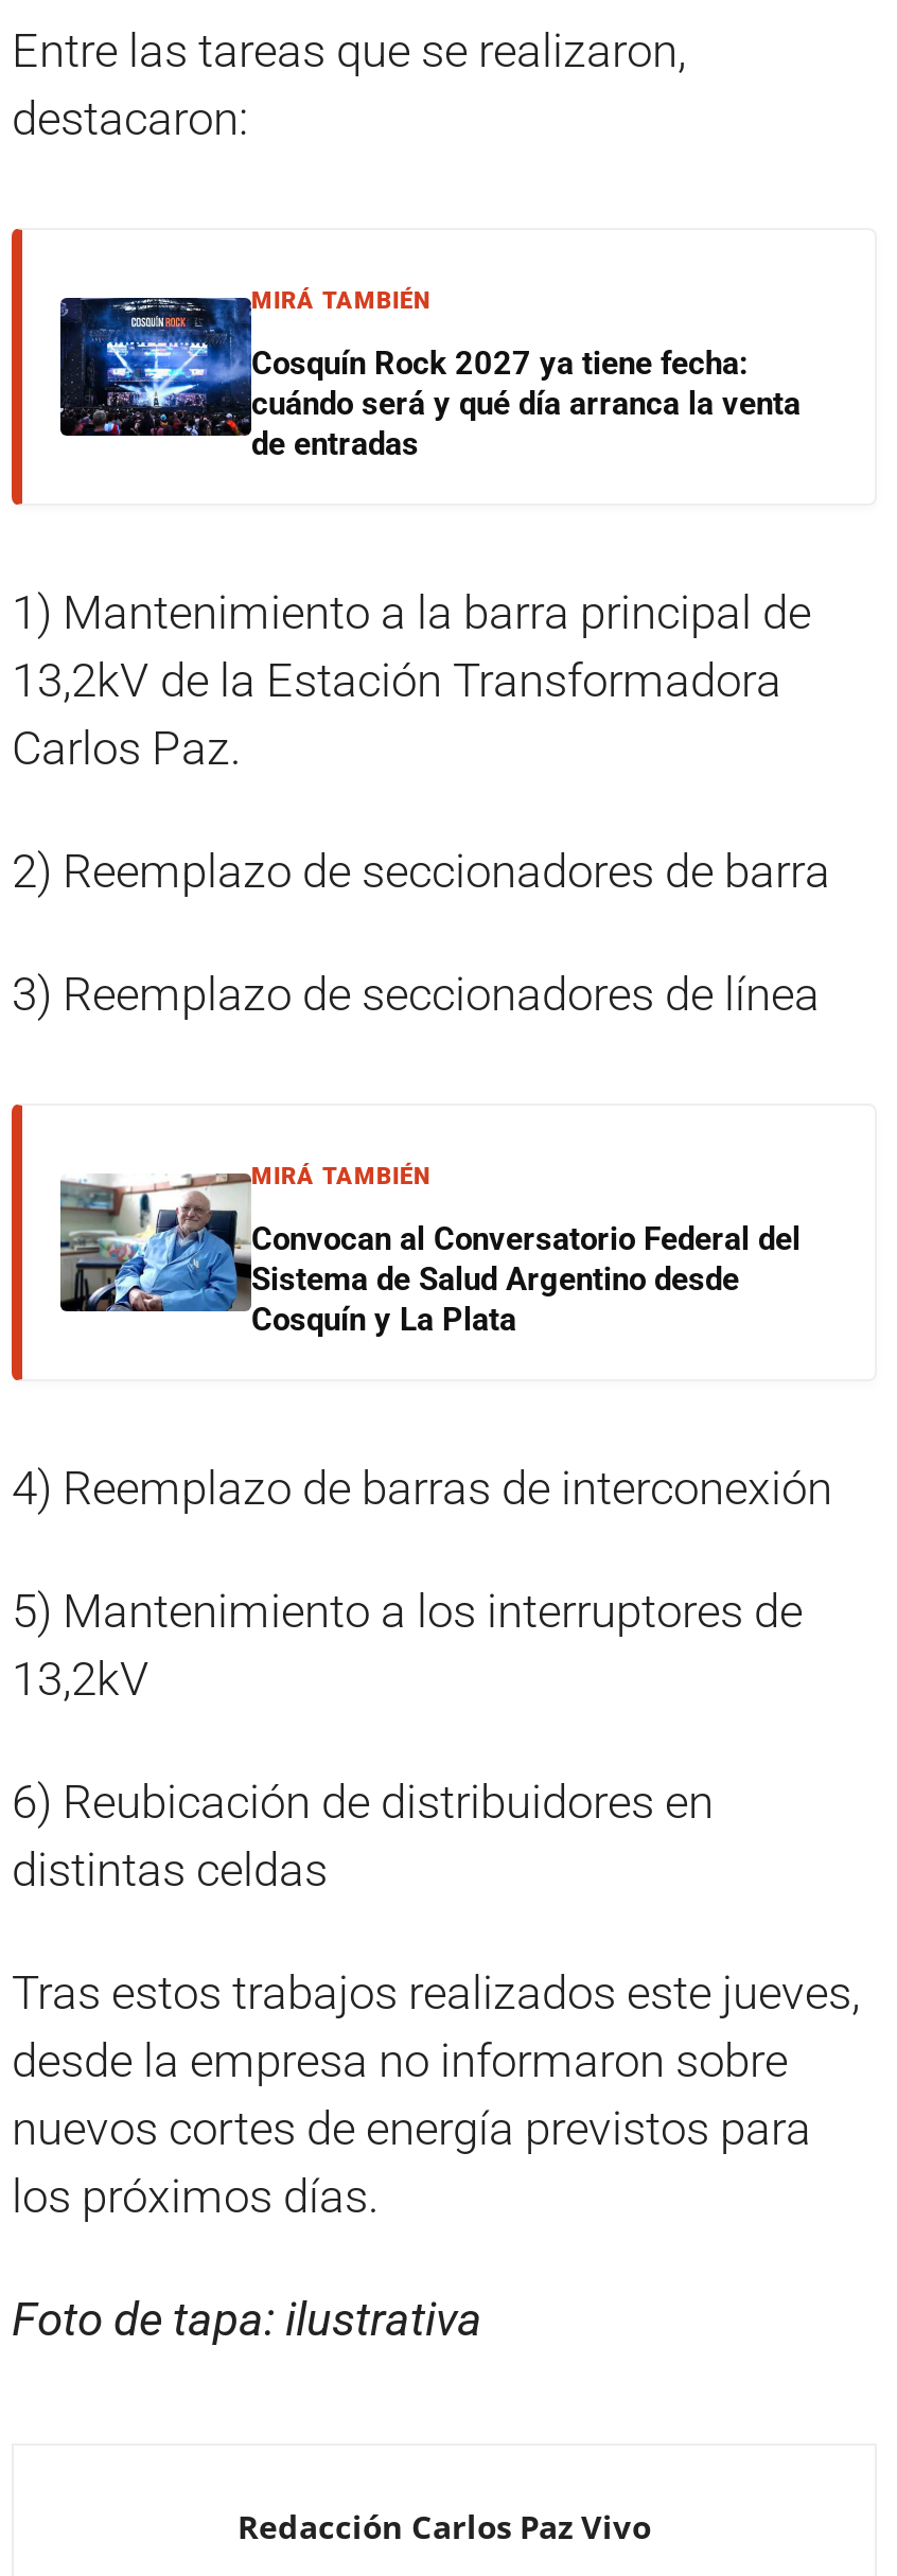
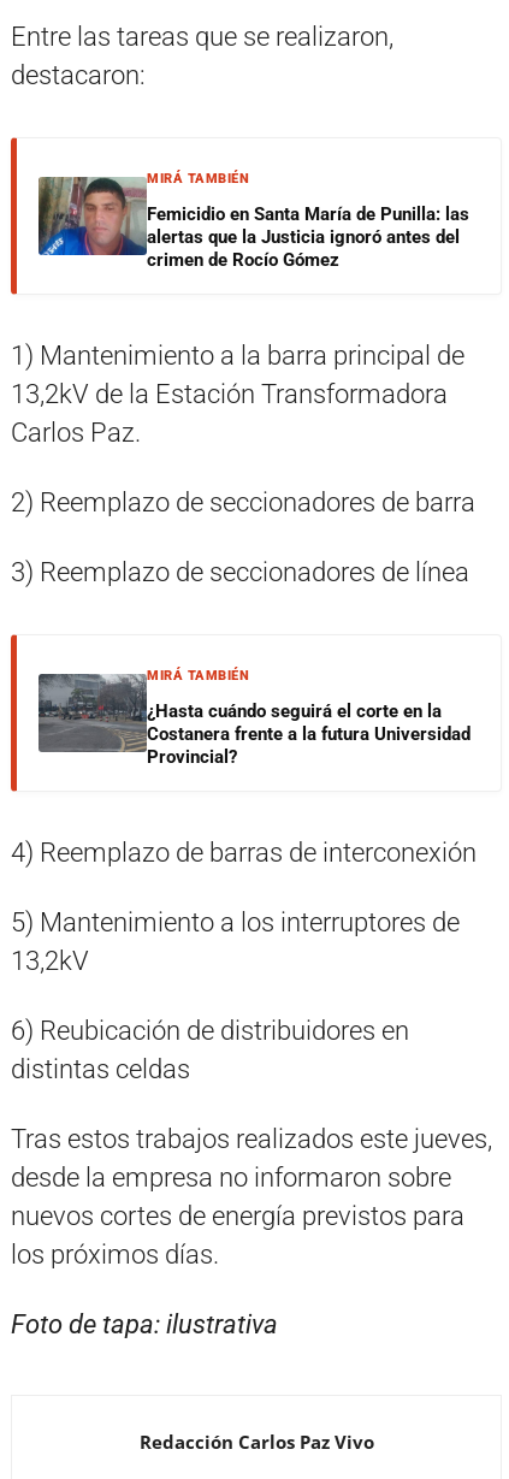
- [image]
- Cosquín Rock 2027 ya tiene fecha:
- cuándo será y qué día arranca la venta
- de entradas
+ [image]
+ Femicidio en Santa María de Punilla: las
+ alertas que la Justicia ignoró antes del
+ crimen de Rocío Gómez

- [image]
- Convocan al Conversatorio Federal del
- Sistema de Salud Argentino desde
- Cosquín y La Plata
+ [image]
+ ¿Hasta cuándo seguirá el corte en la
+ Costanera frente a la futura Universidad
+ Provincial?
